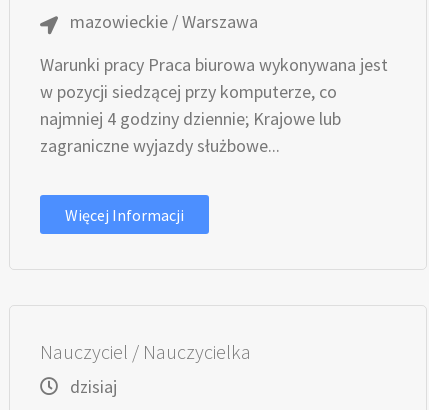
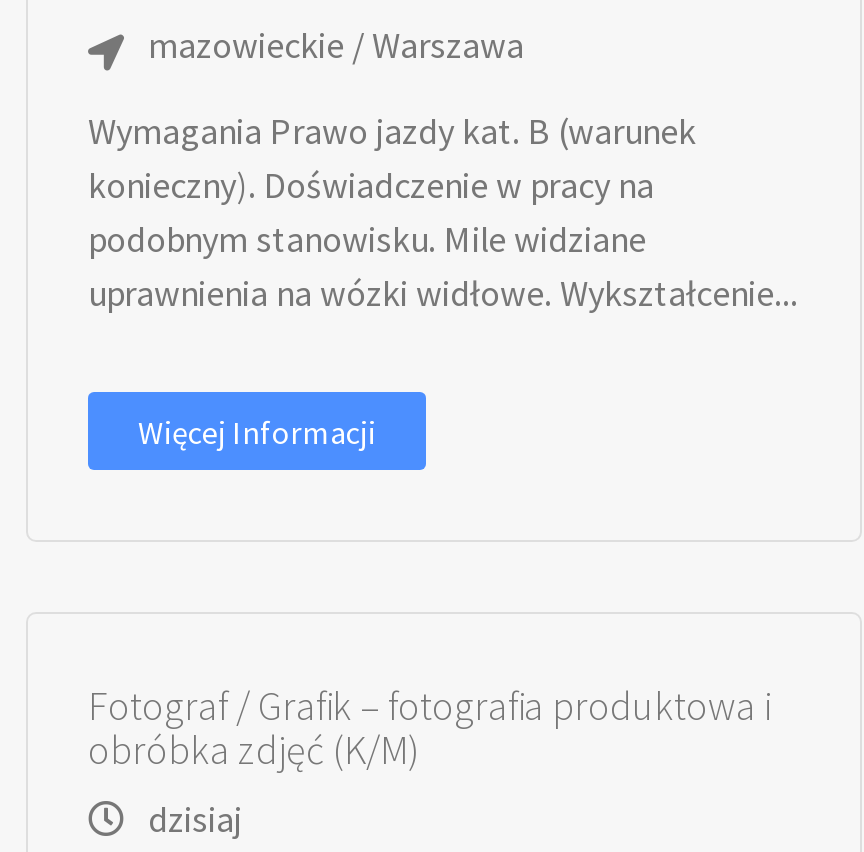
- Warunki pracy Praca biurowa wykonywana jest
- w pozycji siedzącej przy komputerze, co
- najmniej 4 godziny dziennie; Krajowe lub
- zagraniczne wyjazdy służbowe...
+ Wymagania Prawo jazdy kat. B (warunek
+ konieczny). Doświadczenie w pracy na
+ podobnym stanowisku. Mile widziane
+ uprawnienia na wózki widłowe. Wykształcenie...

- Nauczyciel / Nauczycielka
+ Fotograf / Grafik – fotografia produktowa i
+ obróbka zdjęć (K/M)
